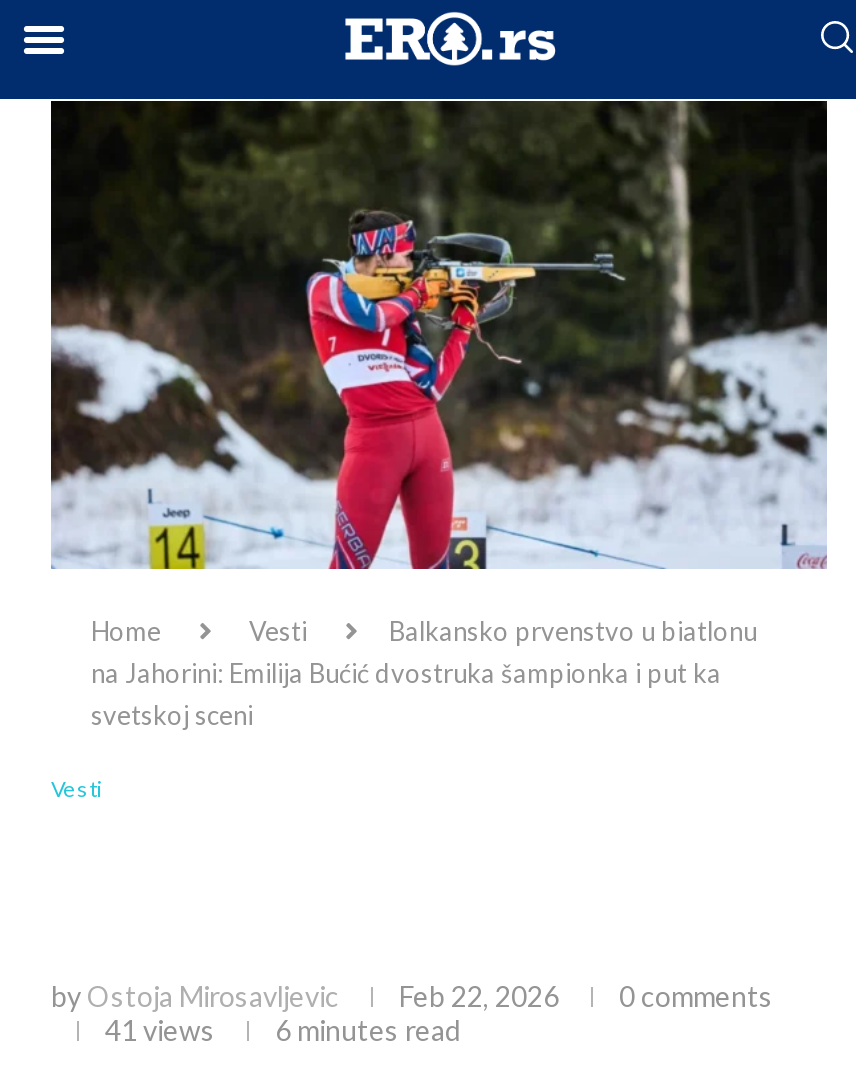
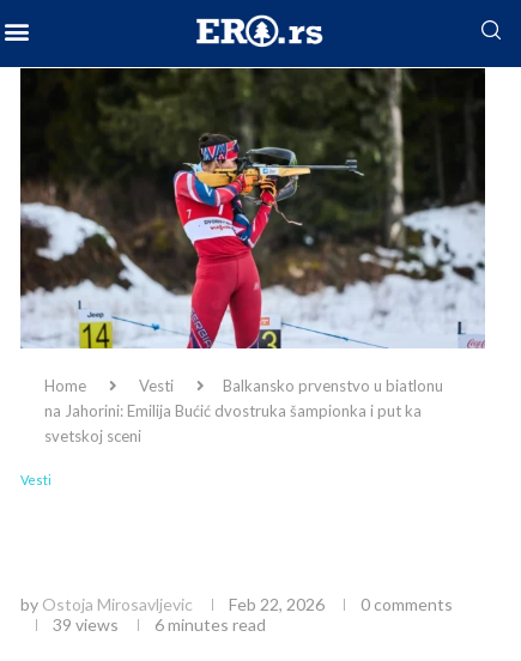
- 41 views 6 minutes read
+ 39 views 6 minutes read
